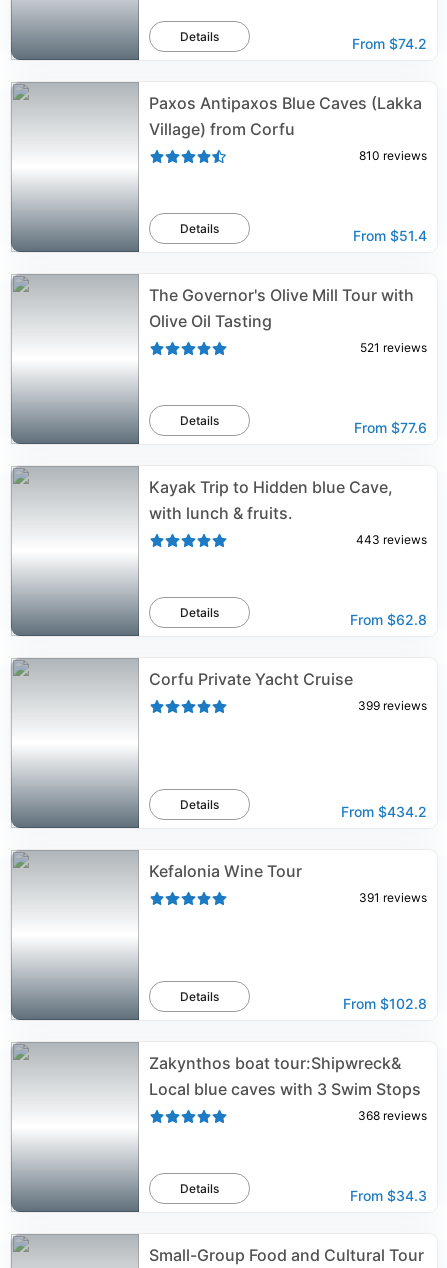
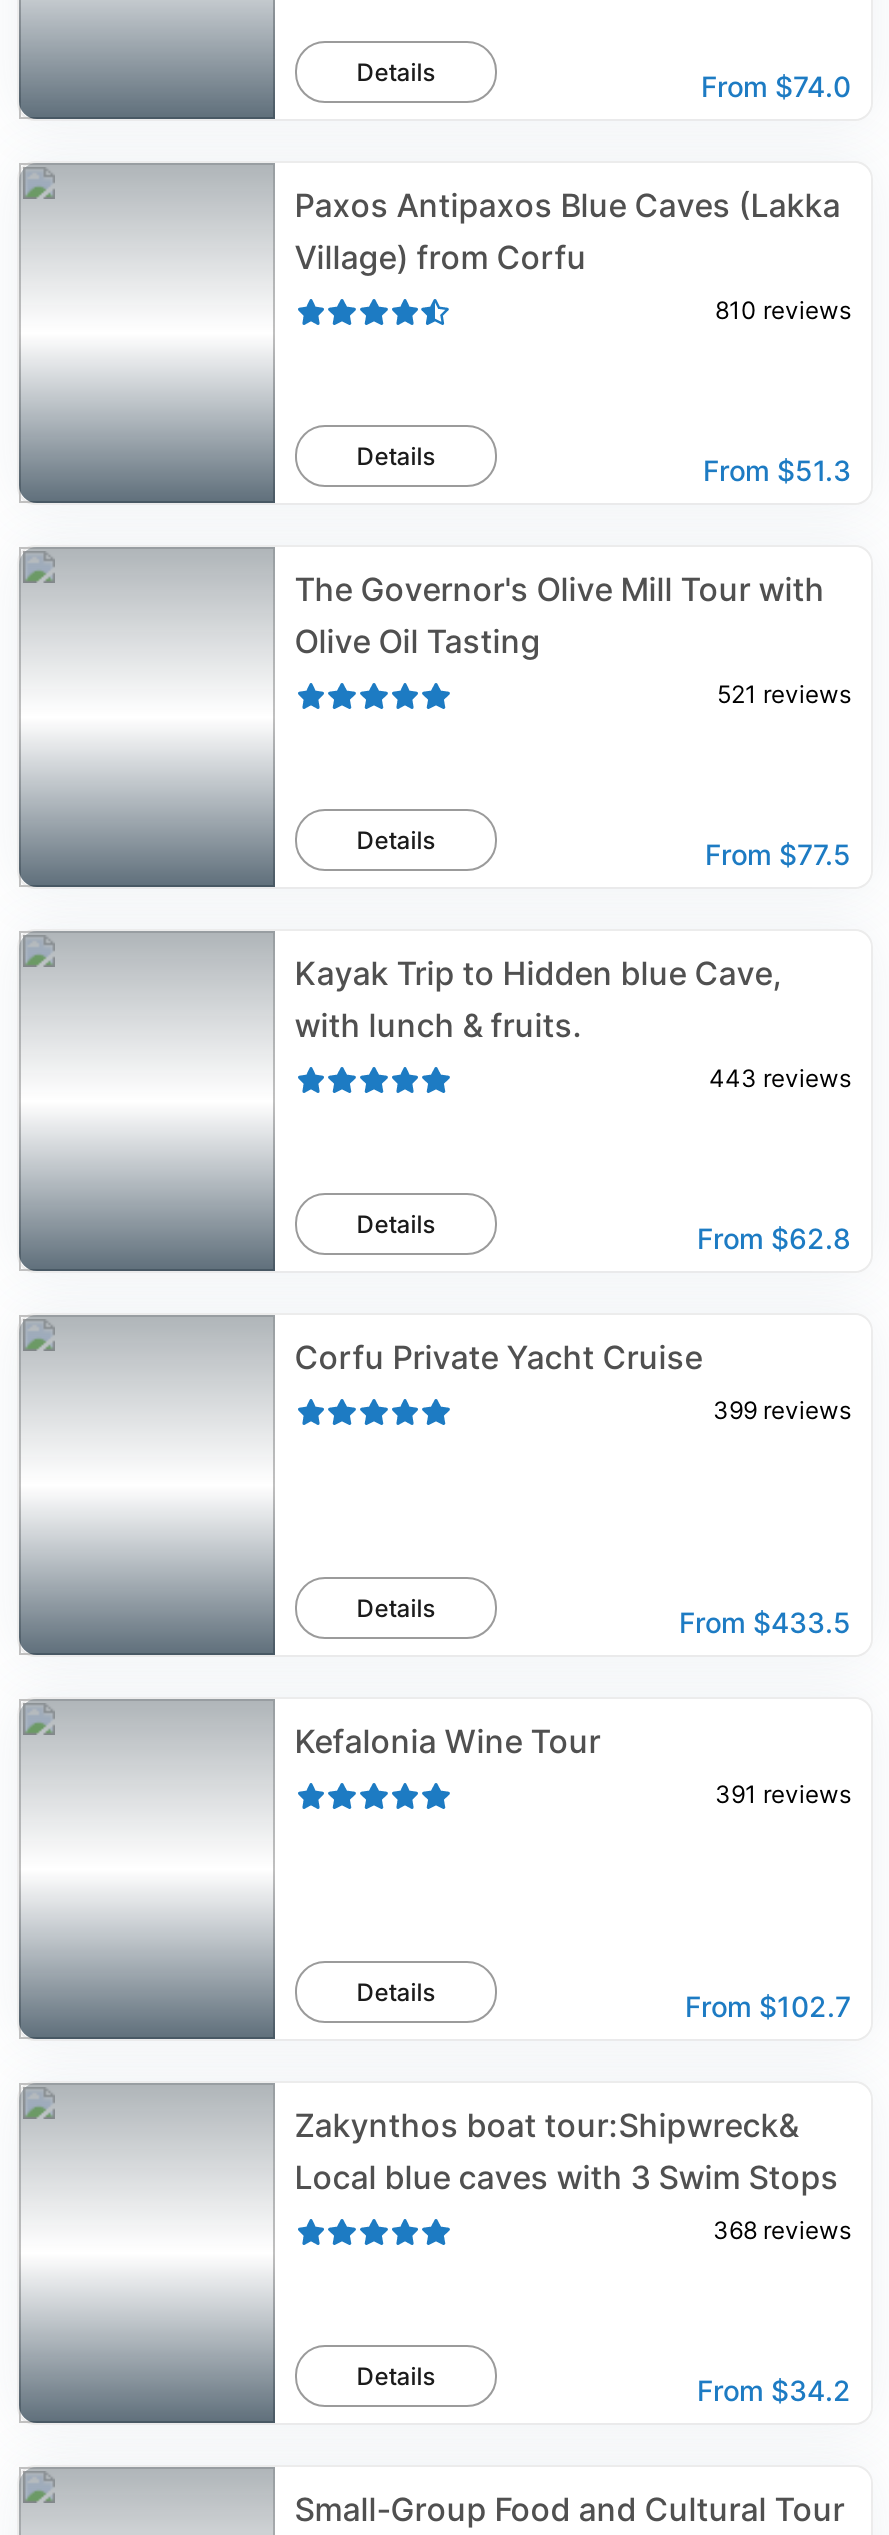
- From $74.2
+ From $74.0

- From $51.4
+ From $51.3

- From $77.6
+ From $77.5

- From $434.2
+ From $433.5

- From $102.8
+ From $102.7

- From $34.3
+ From $34.2
